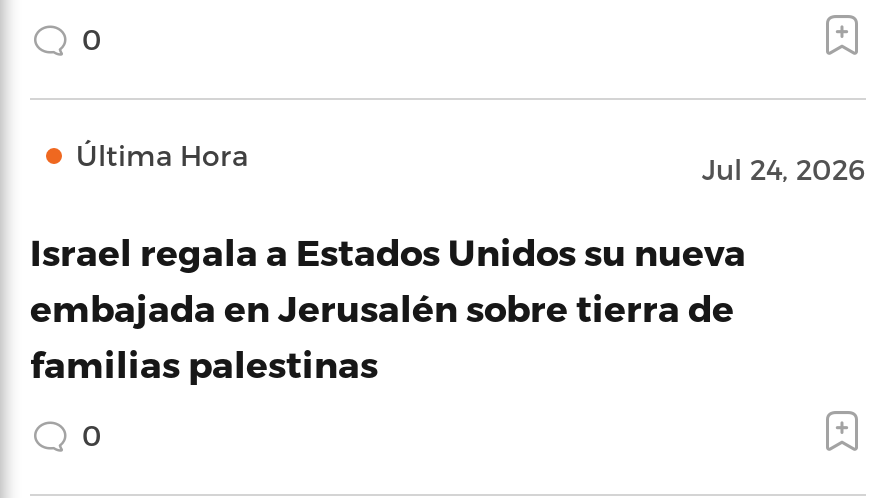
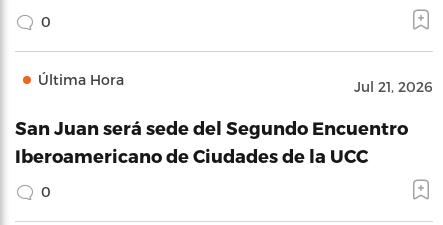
- Jul 24, 2026
+ Jul 21, 2026

- Israel regala a Estados Unidos su nueva
- embajada en Jerusalén sobre tierra de
- familias palestinas
+ San Juan será sede del Segundo Encuentro
+ Iberoamericano de Ciudades de la UCC
